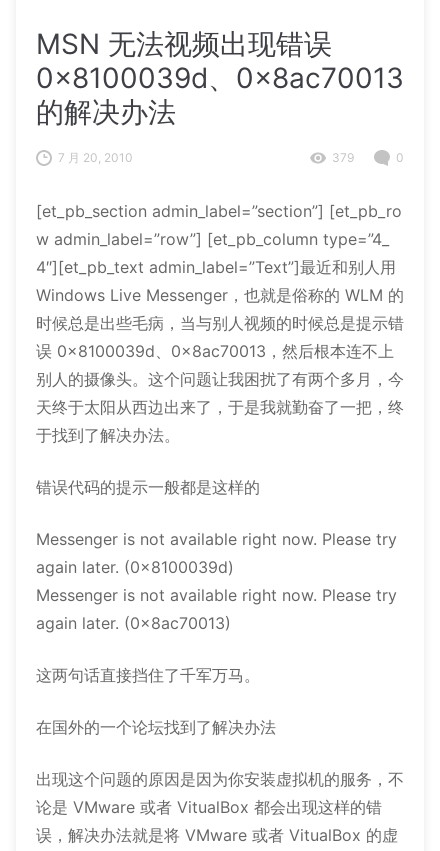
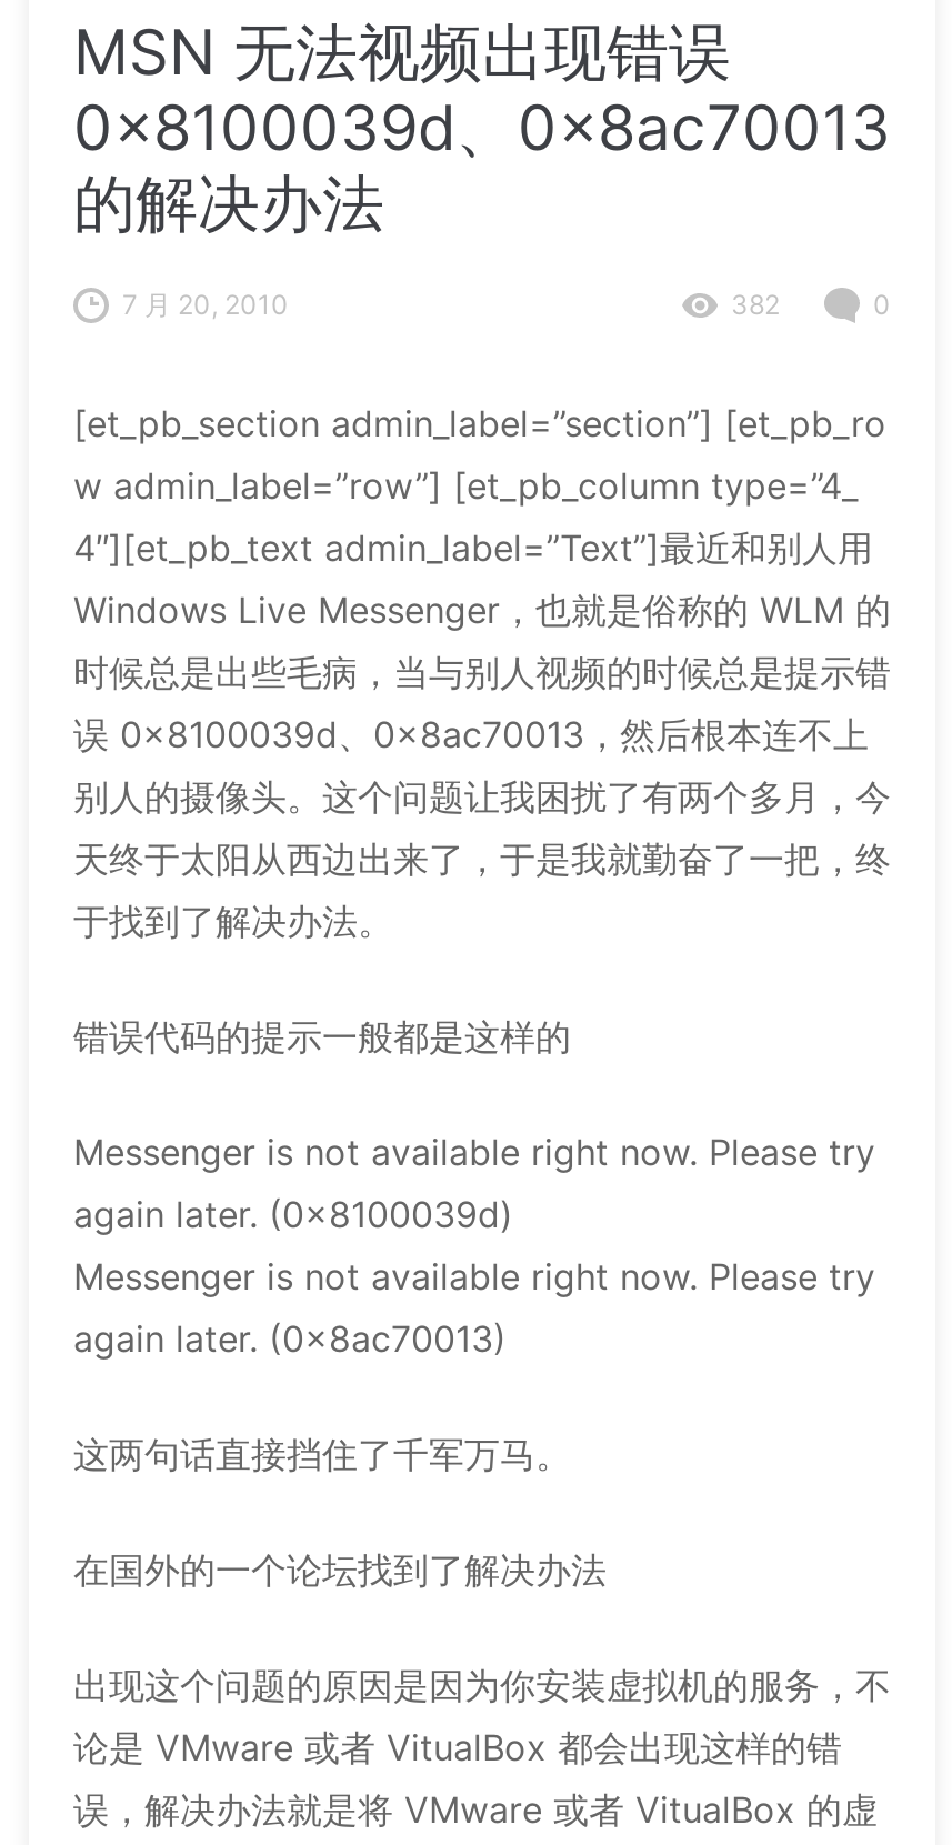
- 379
+ 382
